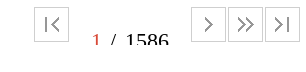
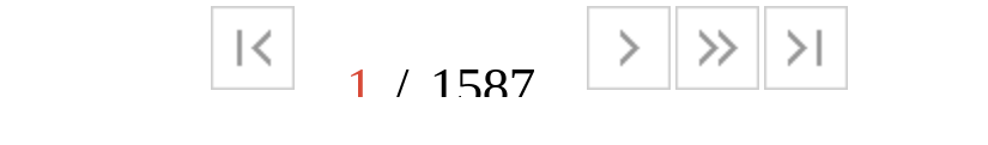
- 1 1586
+ 1 1587
